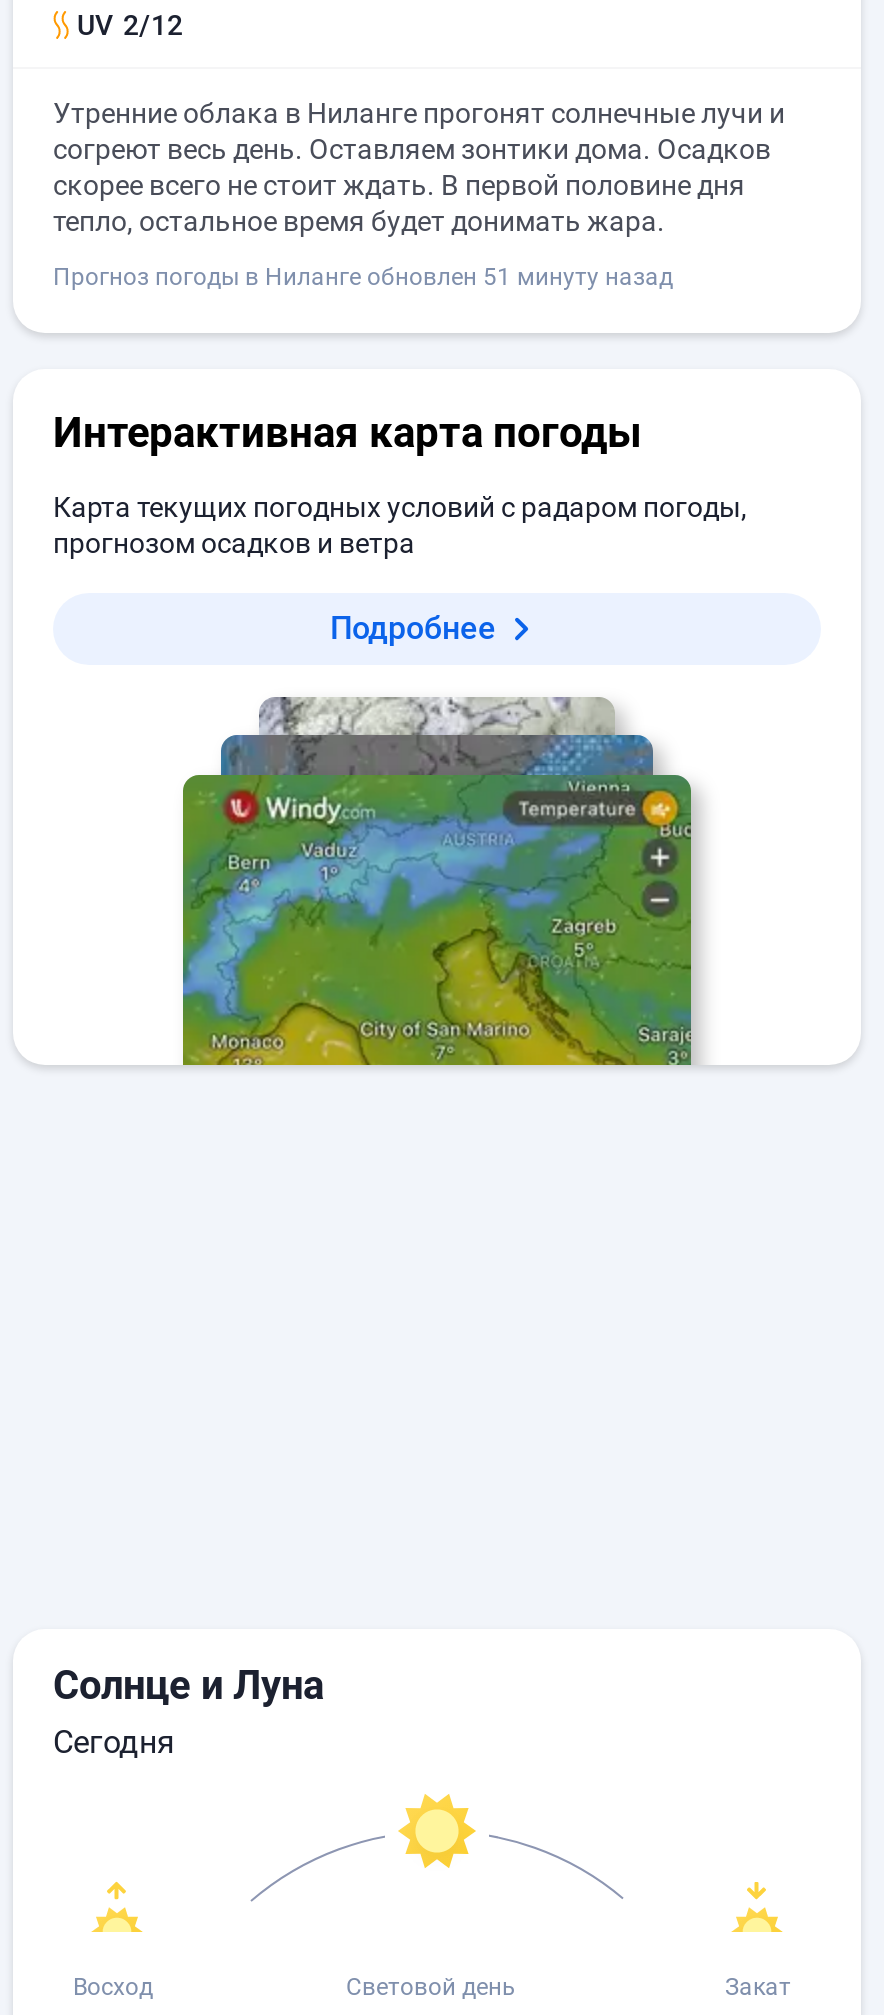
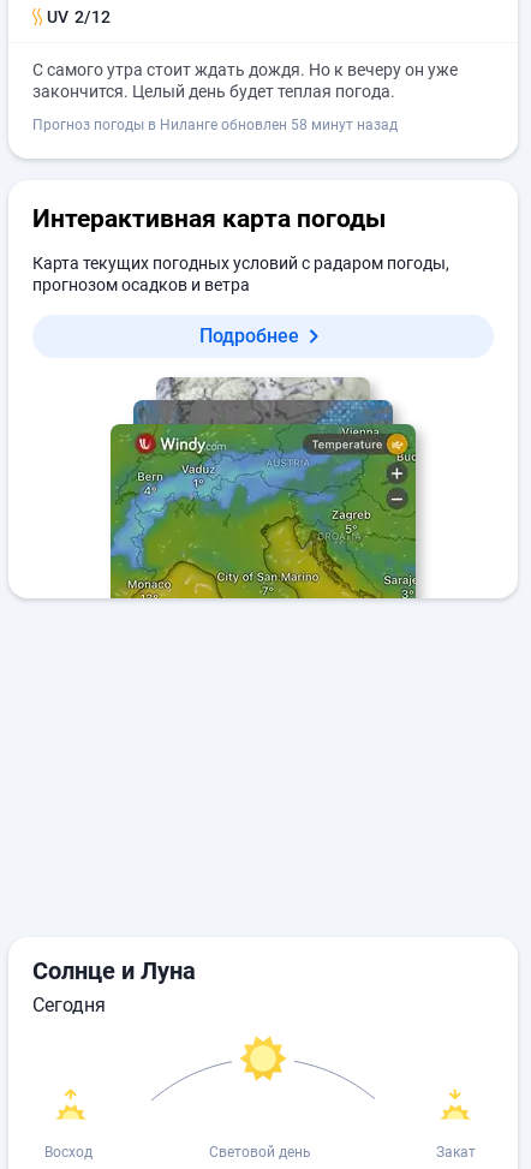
- Утренние облака в Ниланге прогонят солнечные лучи и
- согреют весь день. Оставляем зонтики дома. Осадков
- скорее всего не стоит ждать. В первой половине дня
- тепло, остальное время будет донимать жара.
+ С самого утра стоит ждать дождя. Но к вечеру он уже
+ закончится. Целый день будет теплая погода.

- Прогноз погоды в Ниланге обновлен 51 минуту назад
+ Прогноз погоды в Ниланге обновлен 58 минут назад
